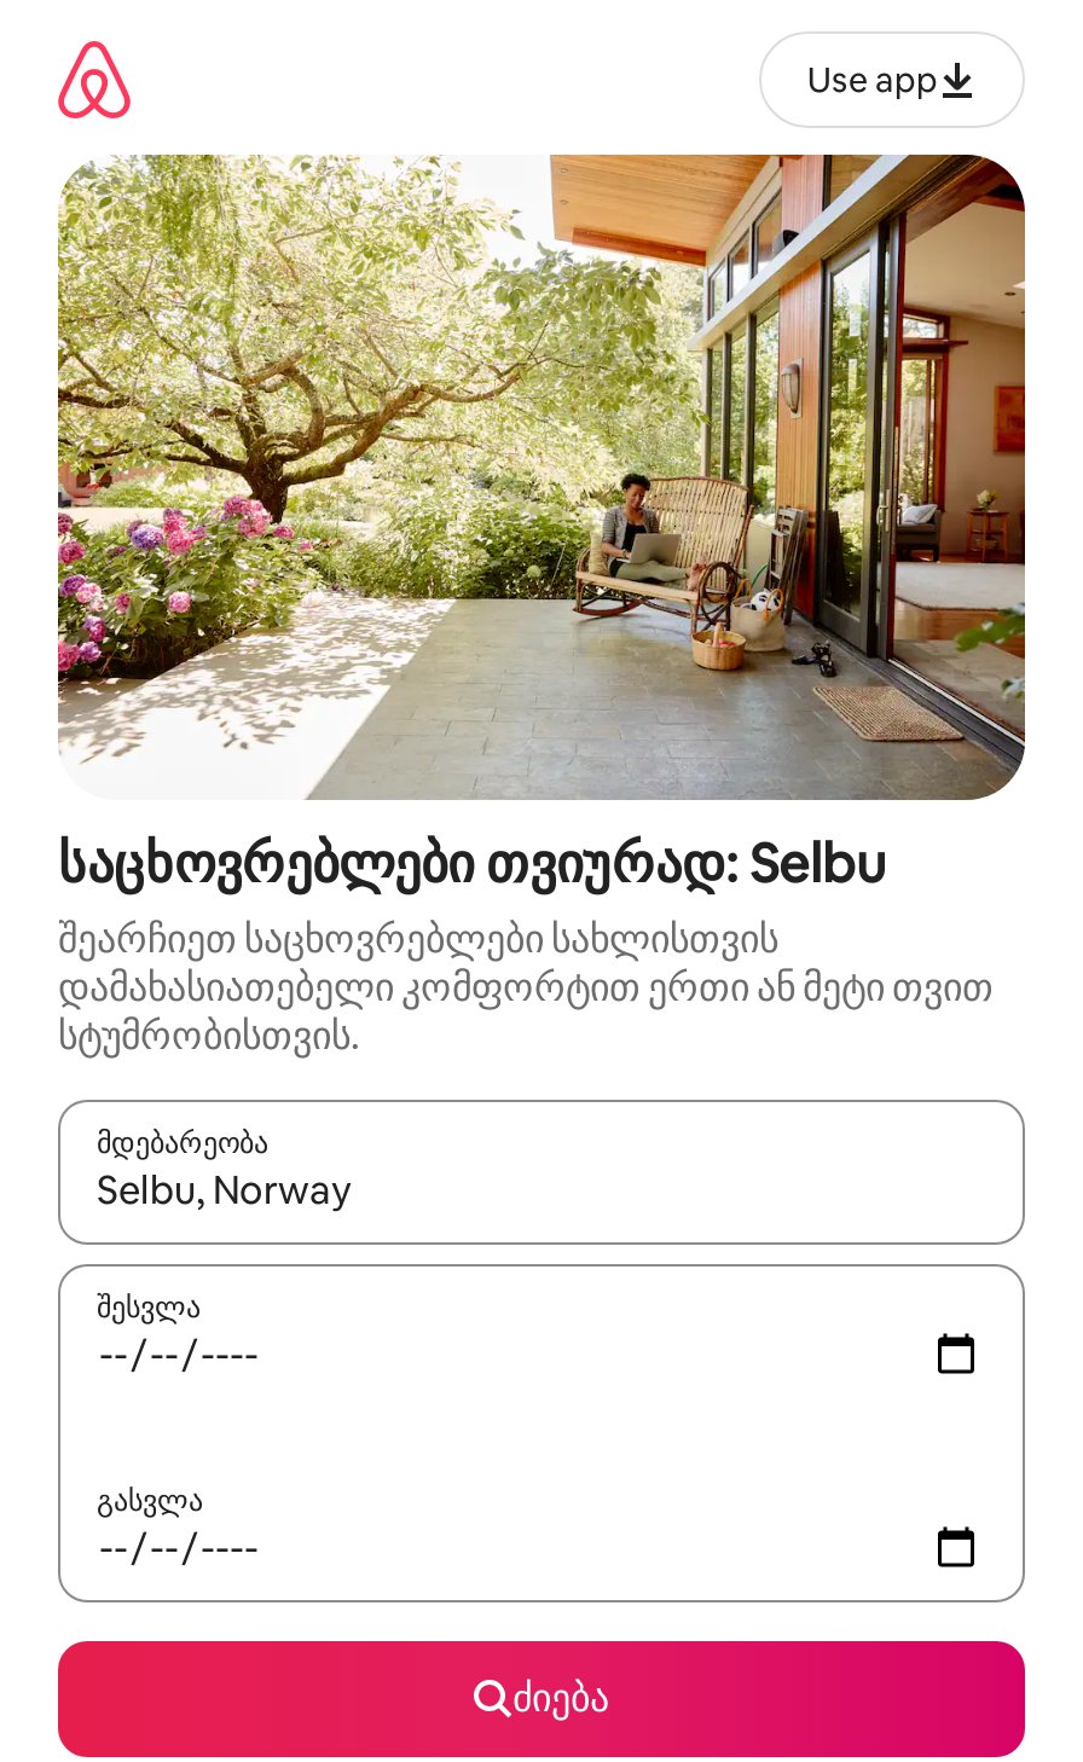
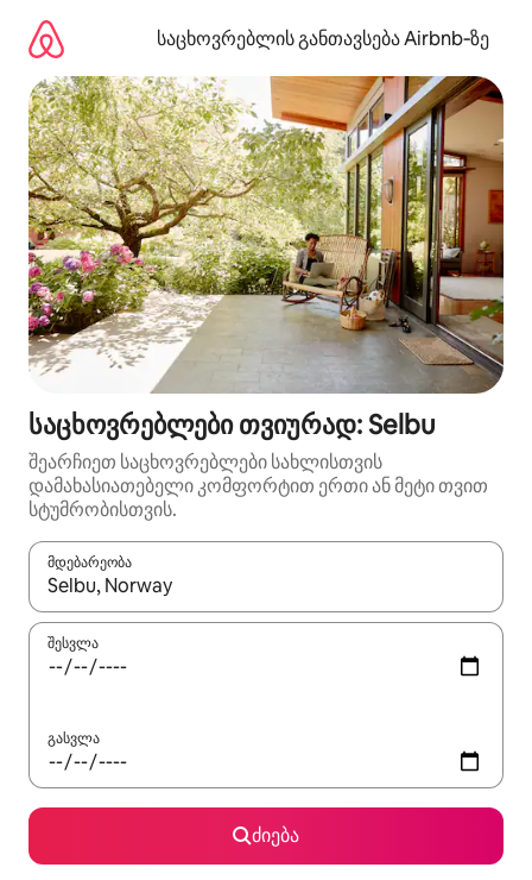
- Use app
+ საცხოვრებლის განთავსება Airbnb‑ზე
